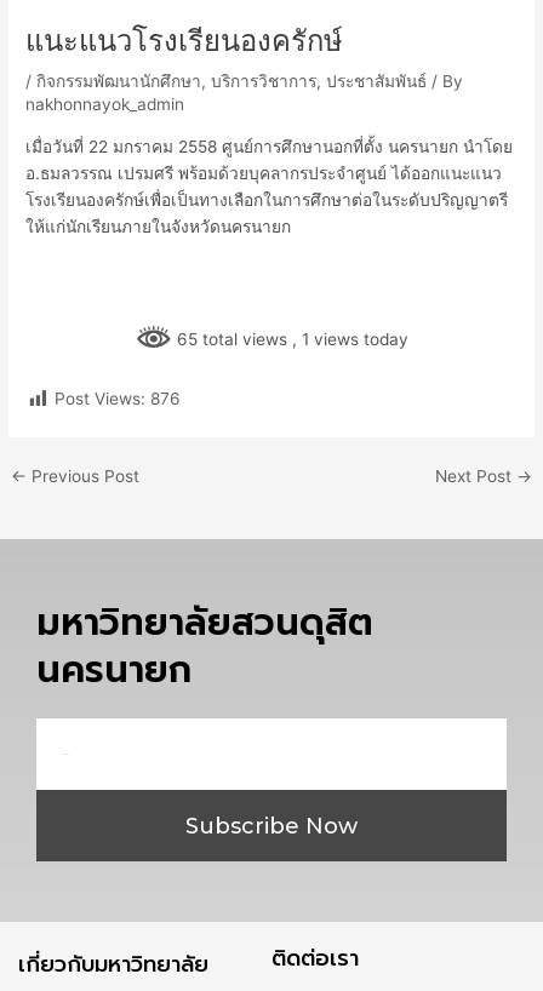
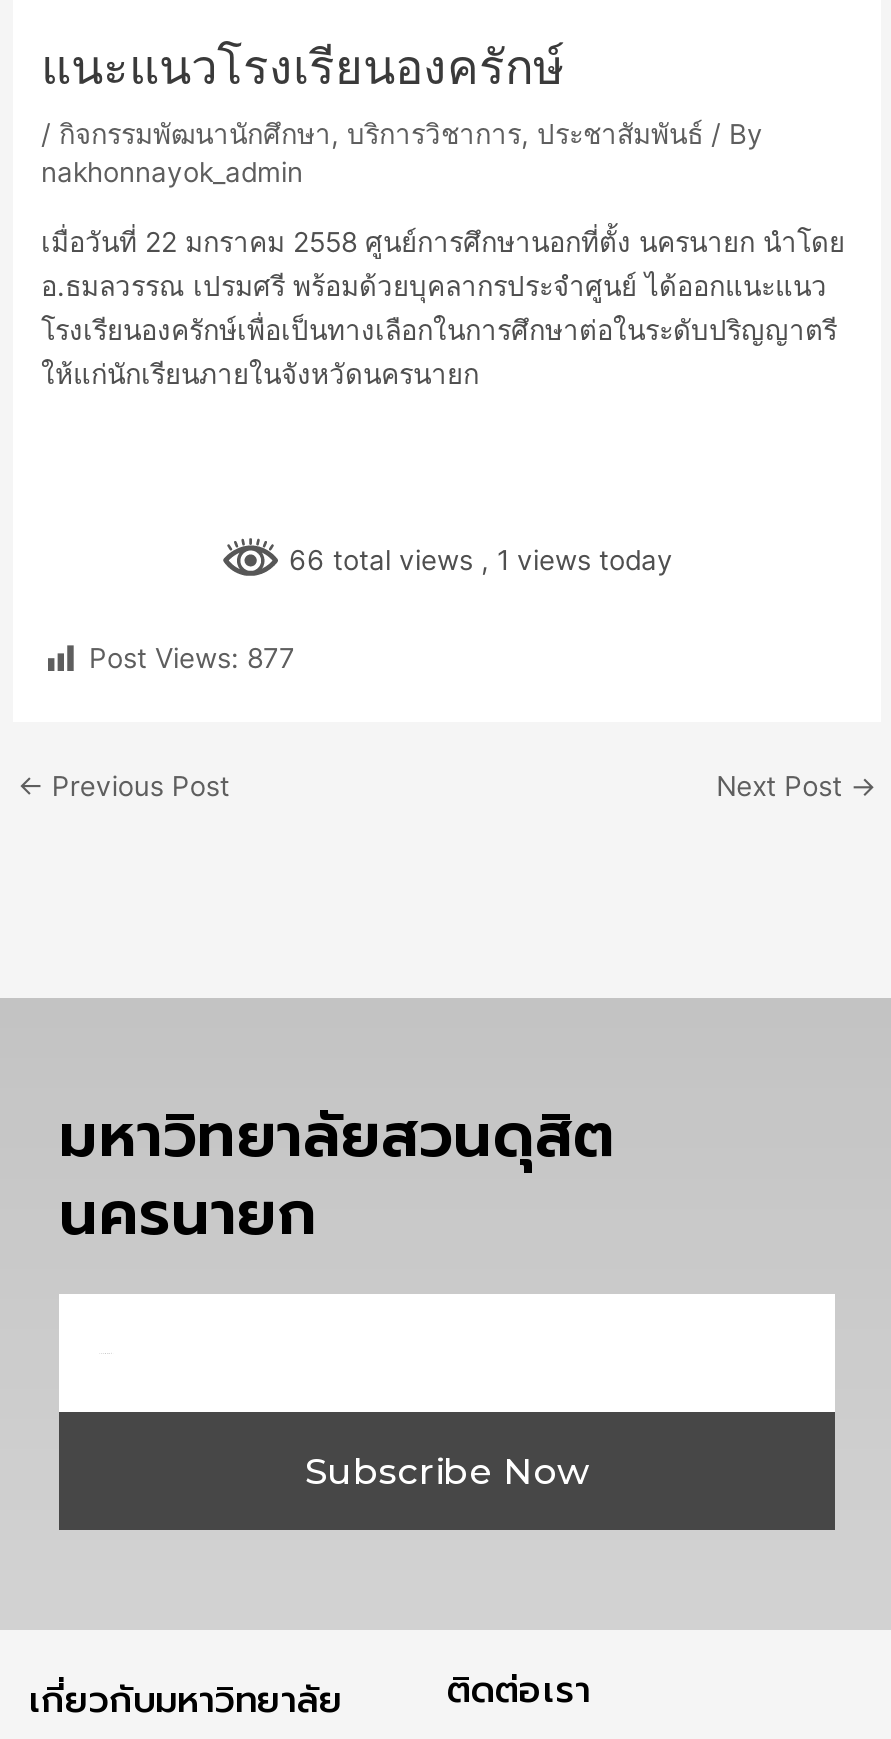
- 65 total views, 1 views today
+ 66 total views, 1 views today

- Post Views: 876
+ Post Views: 877
